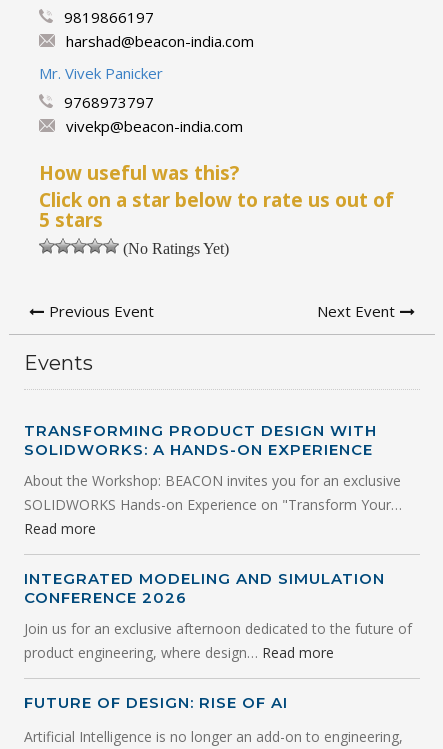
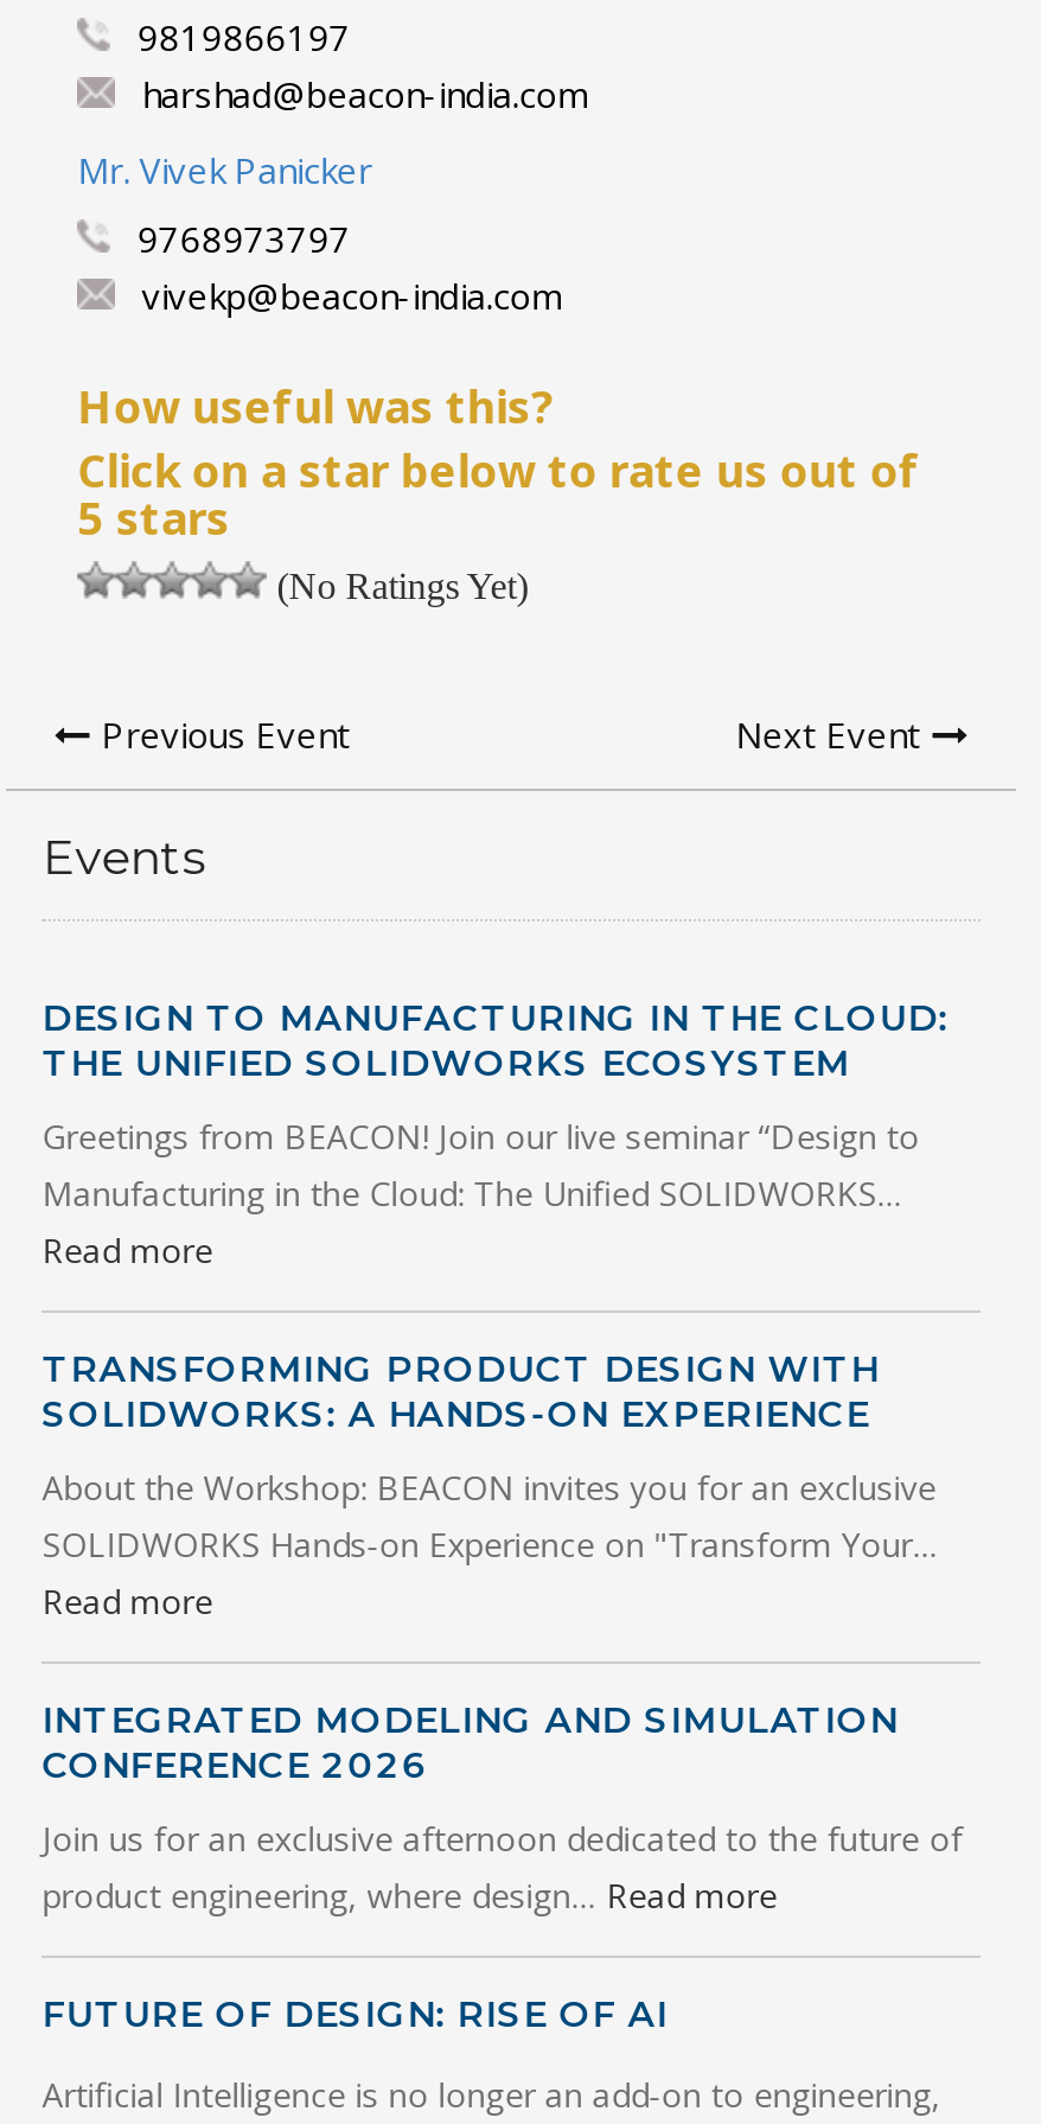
+ DESIGN TO MANUFACTURING IN THE CLOUD:
+ THE UNIFIED SOLIDWORKS ECOSYSTEM
+ Greetings from BEACON! Join our live seminar “Design to
+ Manufacturing in the Cloud: The Unified SOLIDWORKS…
+ Read more
